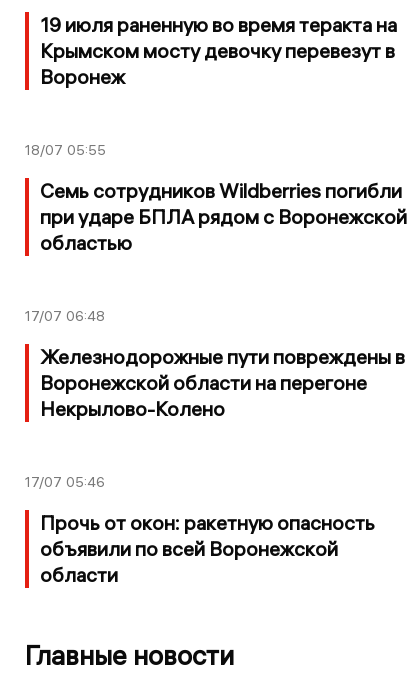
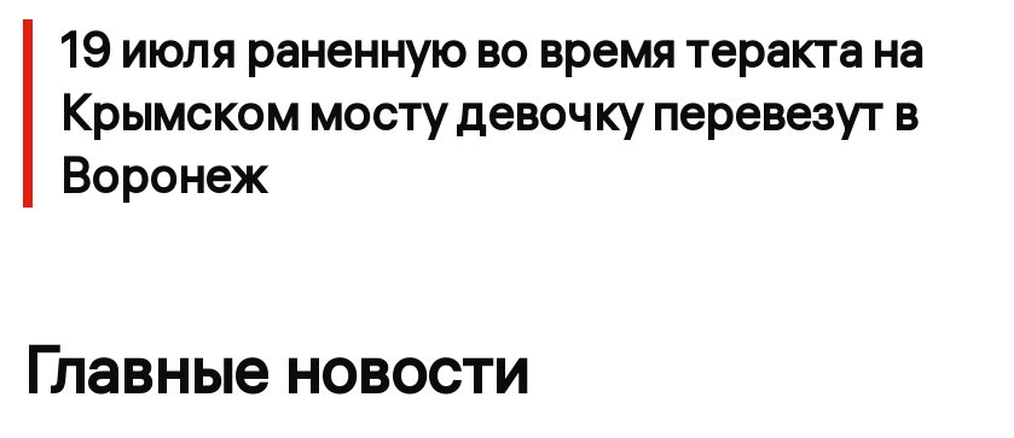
- 18/07 05:55
- Семь сотрудников Wildberries погибли
- при ударе БПЛА рядом с Воронежской
- областью
- 17/07 06:48
- Железнодорожные пути повреждены в
- Воронежской области на перегоне
- Некрылово-Колено
- 17/07 05:46
- Прочь от окон: ракетную опасность
- объявили по всей Воронежской
- области
